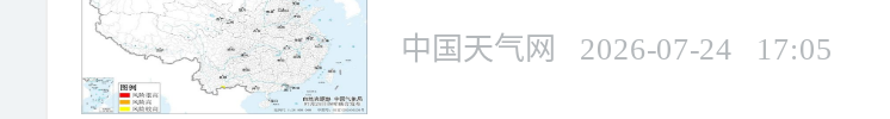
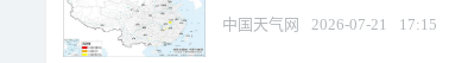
- 2026-07-24
- 17:05
+ 2026-07-21
+ 17:15
